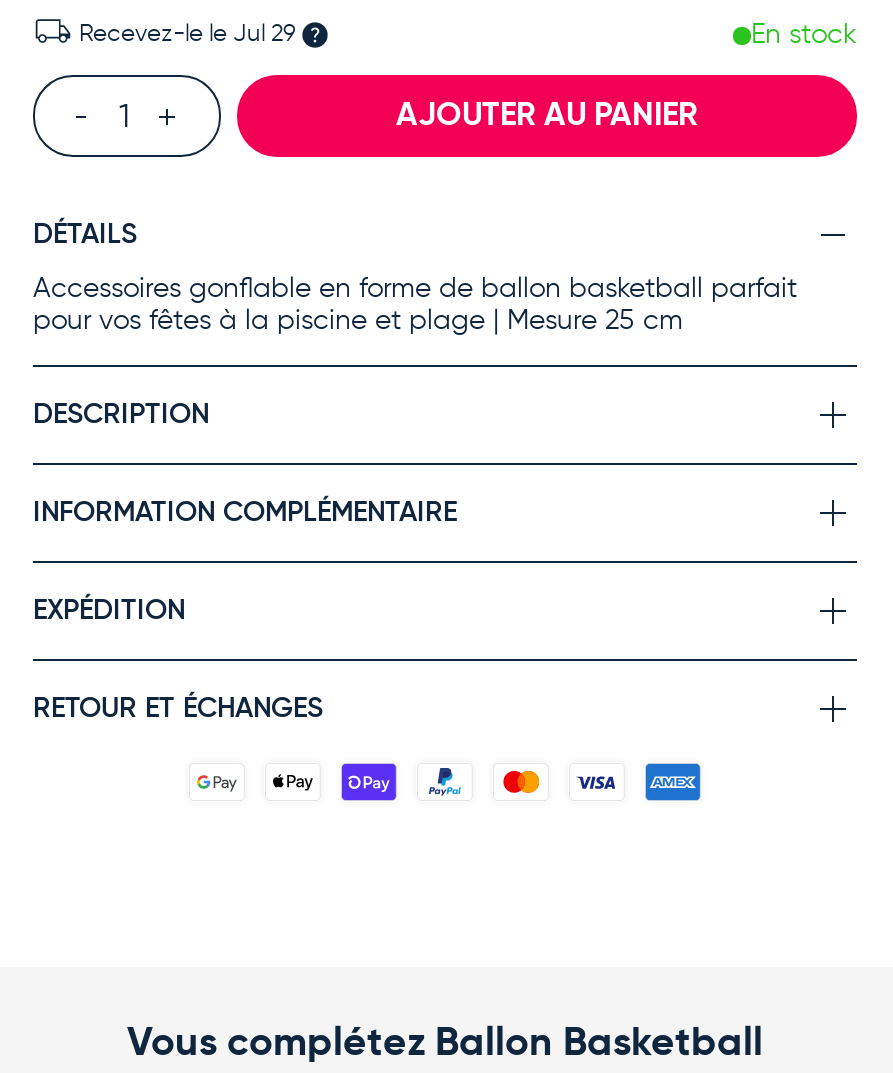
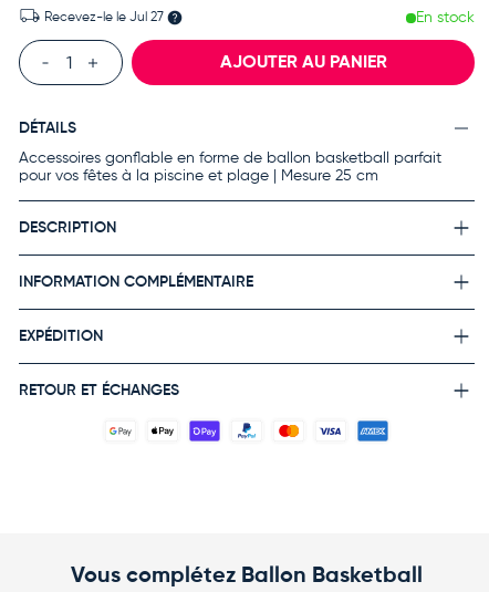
- Recevez-le le Jul 29
+ Recevez-le le Jul 27
